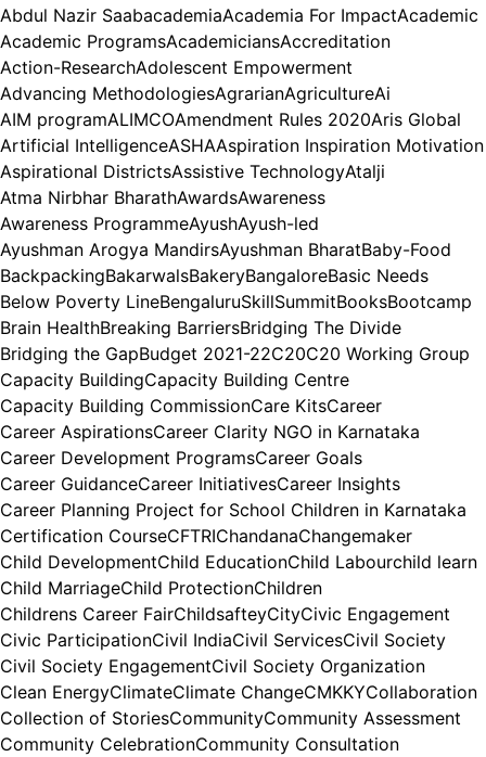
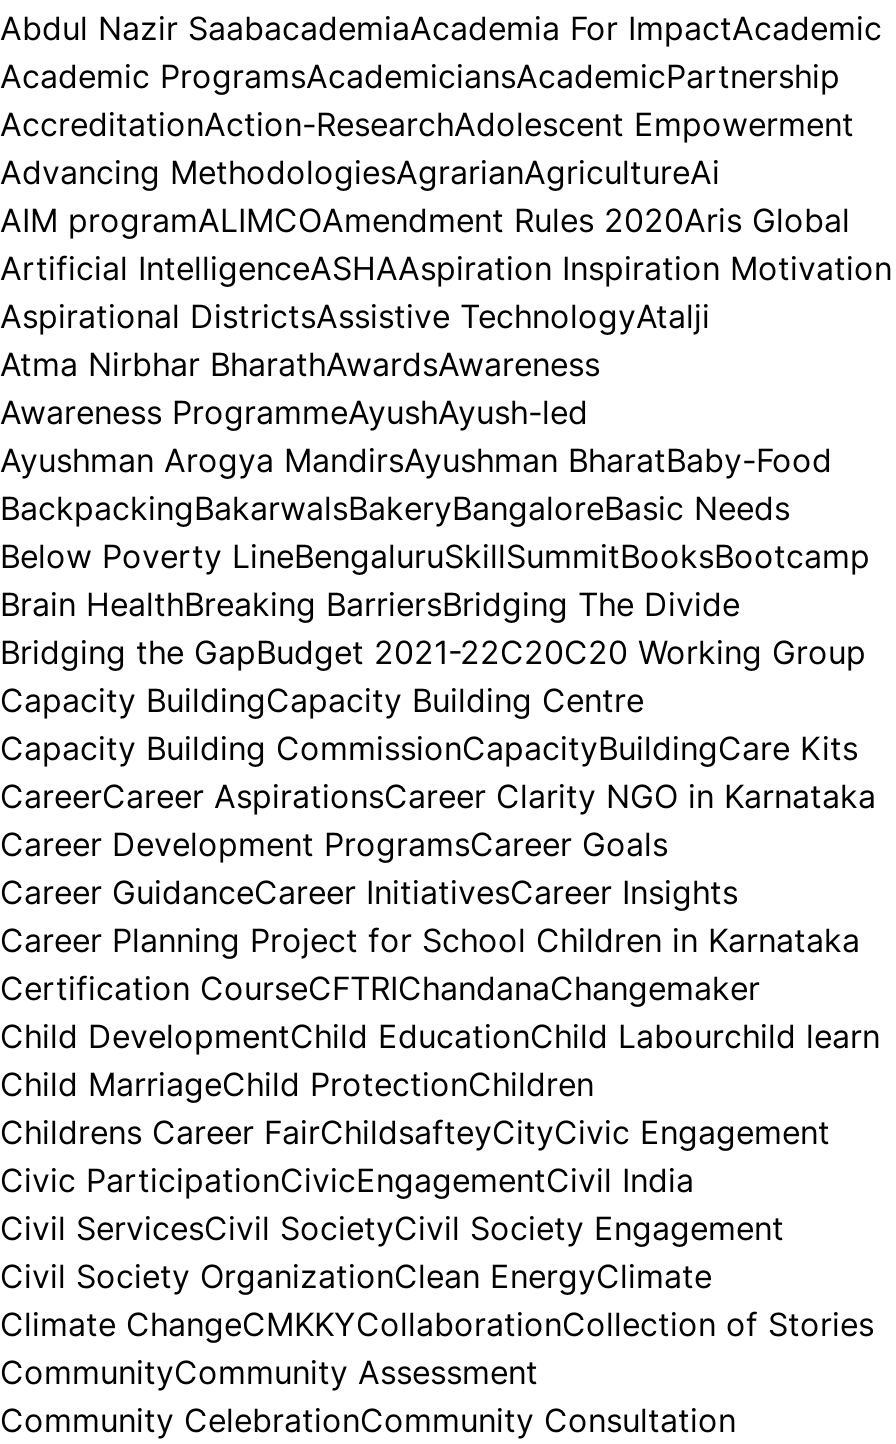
- Academic ProgramsAcademiciansAccreditation
- Action-ResearchAdolescent Empowerment
+ Academic ProgramsAcademiciansAcademicPartnership
+ AccreditationAction-ResearchAdolescent Empowerment

- Capacity Building CommissionCare KitsCareer
- Career AspirationsCareer Clarity NGO in Karnataka
+ Capacity Building CommissionCapacityBuildingCare Kits
+ CareerCareer AspirationsCareer Clarity NGO in Karnataka

- Civic ParticipationCivil IndiaCivil ServicesCivil Society
- Civil Society EngagementCivil Society Organization
- Clean EnergyClimateClimate ChangeCMKKYCollaboration
- Collection of StoriesCommunityCommunity Assessment
+ Civic ParticipationCivicEngagementCivil India
+ Civil ServicesCivil SocietyCivil Society Engagement
+ Civil Society OrganizationClean EnergyClimate
+ Climate ChangeCMKKYCollaborationCollection of Stories
+ CommunityCommunity Assessment
